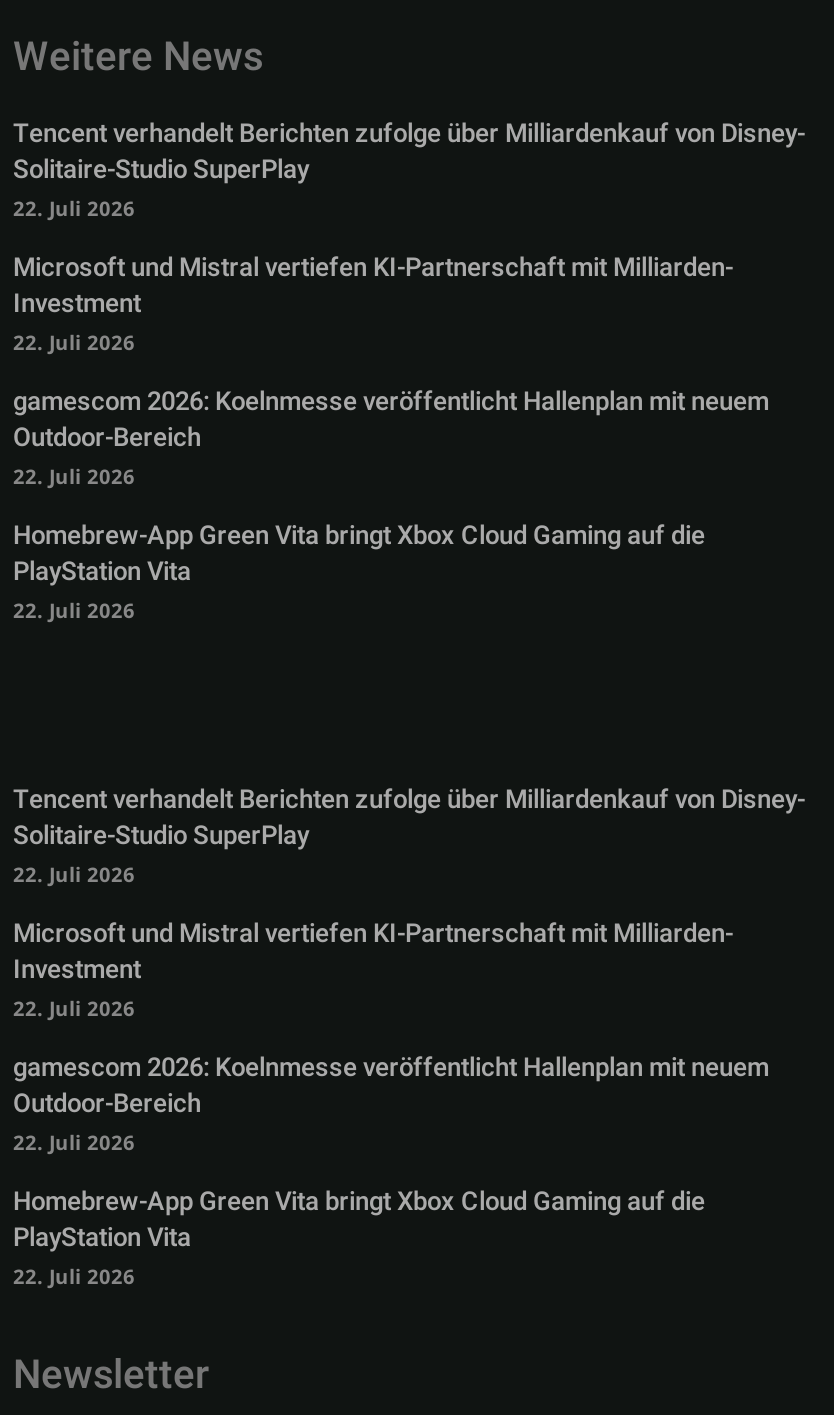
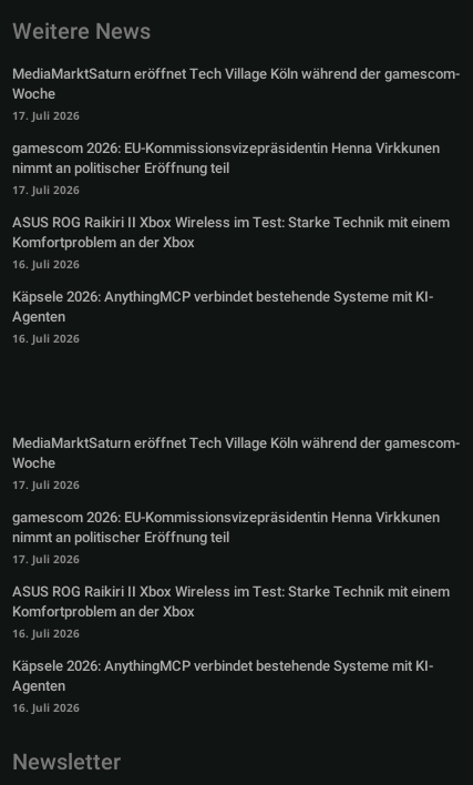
- Tencent verhandelt Berichten zufolge über Milliardenkauf von Disney-
- Solitaire-Studio SuperPlay
- 22. Juli 2026
+ MediaMarktSaturn eröffnet Tech Village Köln während der gamescom-
+ Woche
+ 17. Juli 2026

- Microsoft und Mistral vertiefen KI-Partnerschaft mit Milliarden-
- Investment
- 22. Juli 2026
+ gamescom 2026: EU-Kommissionsvizepräsidentin Henna Virkkunen
+ nimmt an politischer Eröffnung teil
+ 17. Juli 2026

- gamescom 2026: Koelnmesse veröffentlicht Hallenplan mit neuem
- Outdoor-Bereich
- 22. Juli 2026
+ ASUS ROG Raikiri II Xbox Wireless im Test: Starke Technik mit einem
+ Komfortproblem an der Xbox
+ 16. Juli 2026

- Homebrew-App Green Vita bringt Xbox Cloud Gaming auf die
- PlayStation Vita
- 22. Juli 2026
+ Käpsele 2026: AnythingMCP verbindet bestehende Systeme mit KI-
+ Agenten
+ 16. Juli 2026

- Tencent verhandelt Berichten zufolge über Milliardenkauf von Disney-
- Solitaire-Studio SuperPlay
- 22. Juli 2026
+ MediaMarktSaturn eröffnet Tech Village Köln während der gamescom-
+ Woche
+ 17. Juli 2026

- Microsoft und Mistral vertiefen KI-Partnerschaft mit Milliarden-
- Investment
- 22. Juli 2026
+ gamescom 2026: EU-Kommissionsvizepräsidentin Henna Virkkunen
+ nimmt an politischer Eröffnung teil
+ 17. Juli 2026

- gamescom 2026: Koelnmesse veröffentlicht Hallenplan mit neuem
- Outdoor-Bereich
- 22. Juli 2026
+ ASUS ROG Raikiri II Xbox Wireless im Test: Starke Technik mit einem
+ Komfortproblem an der Xbox
+ 16. Juli 2026

- Homebrew-App Green Vita bringt Xbox Cloud Gaming auf die
- PlayStation Vita
- 22. Juli 2026
+ Käpsele 2026: AnythingMCP verbindet bestehende Systeme mit KI-
+ Agenten
+ 16. Juli 2026
